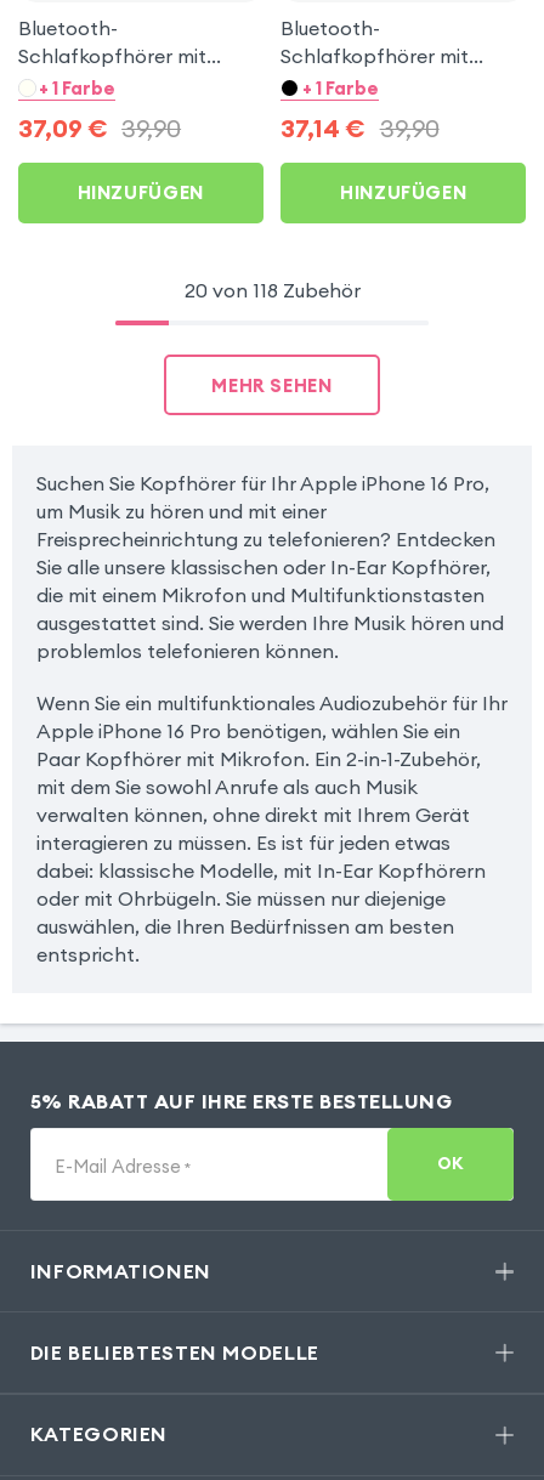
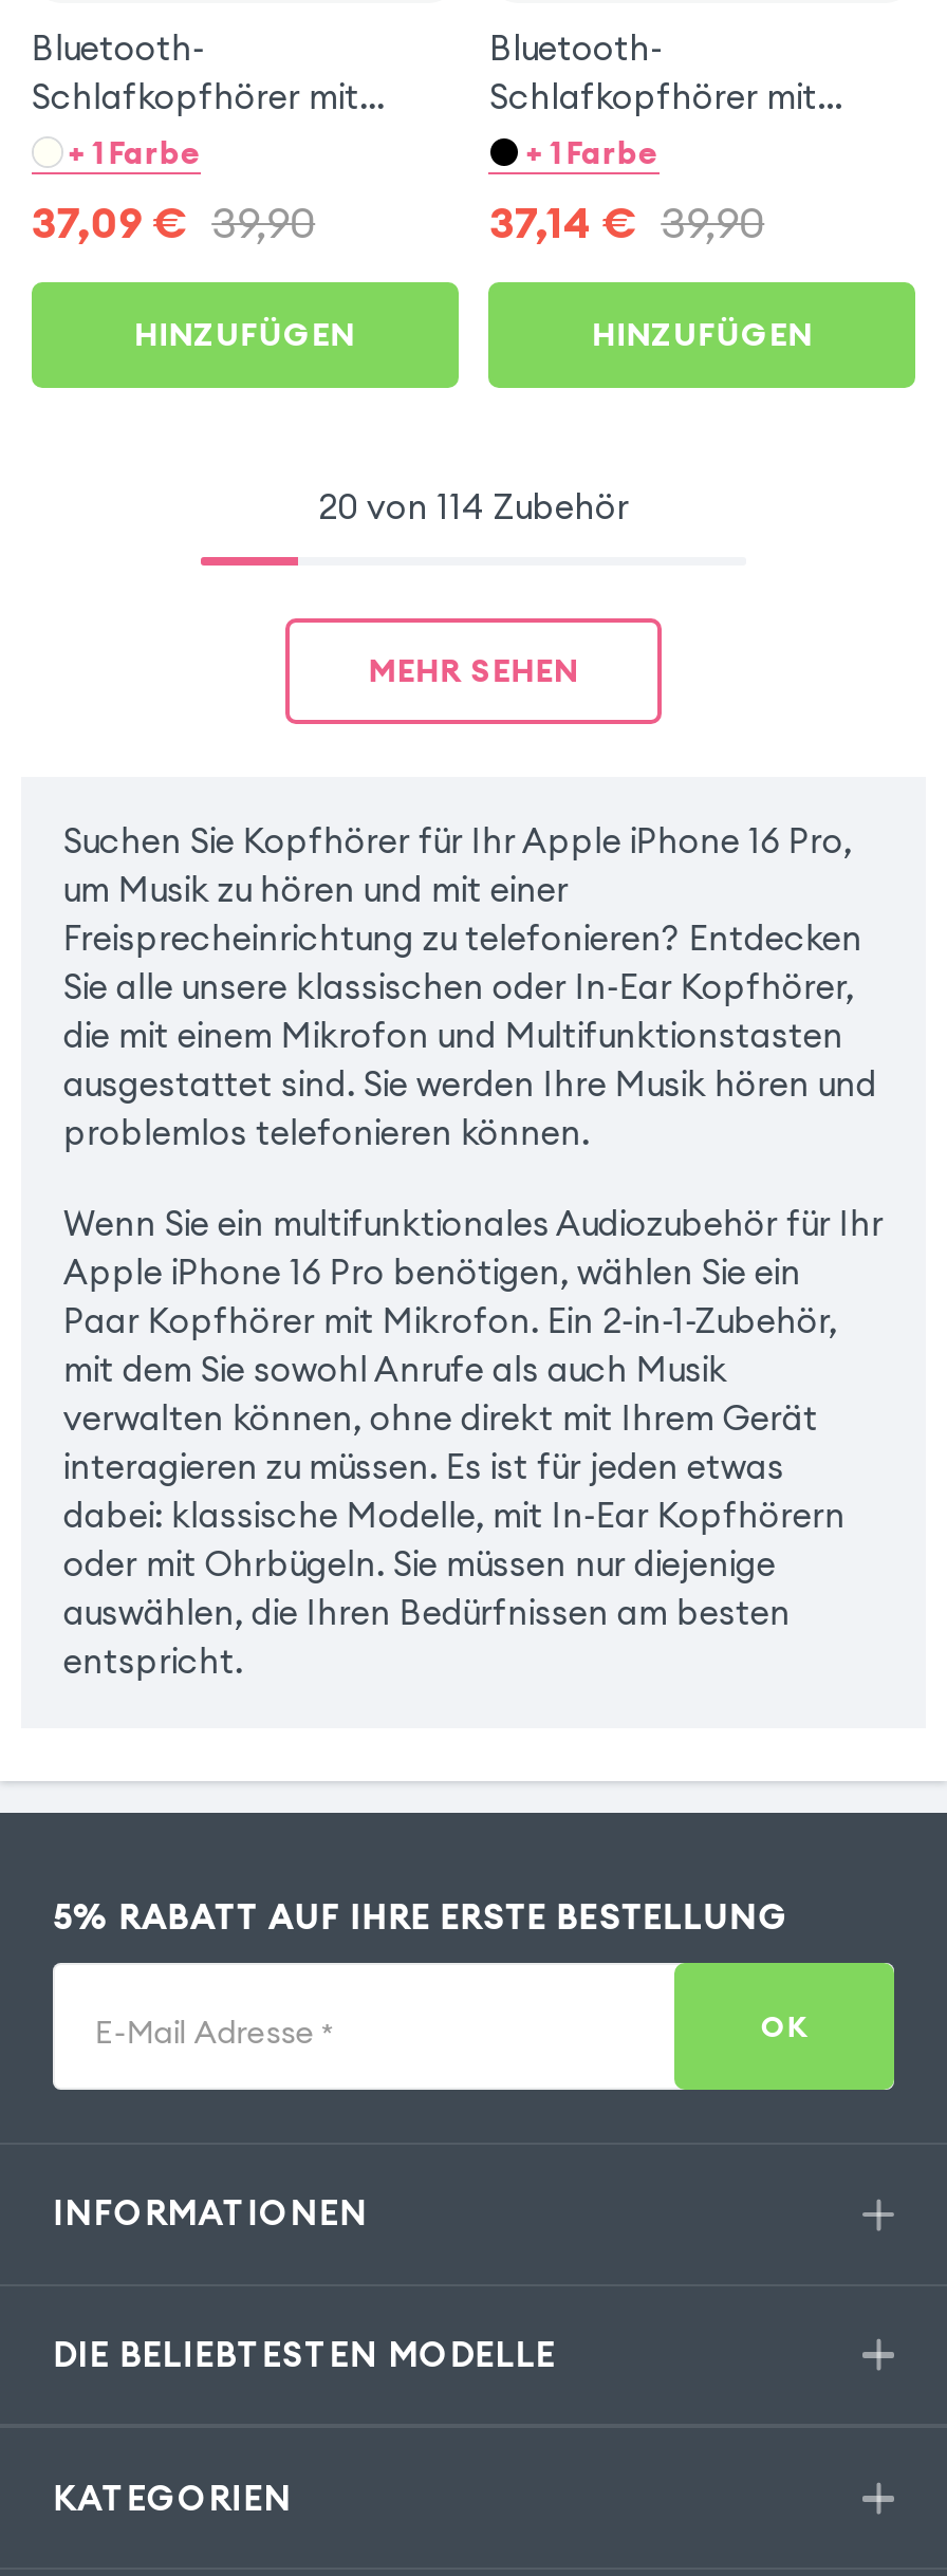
- 20 von 118 Zubehör
+ 20 von 114 Zubehör
